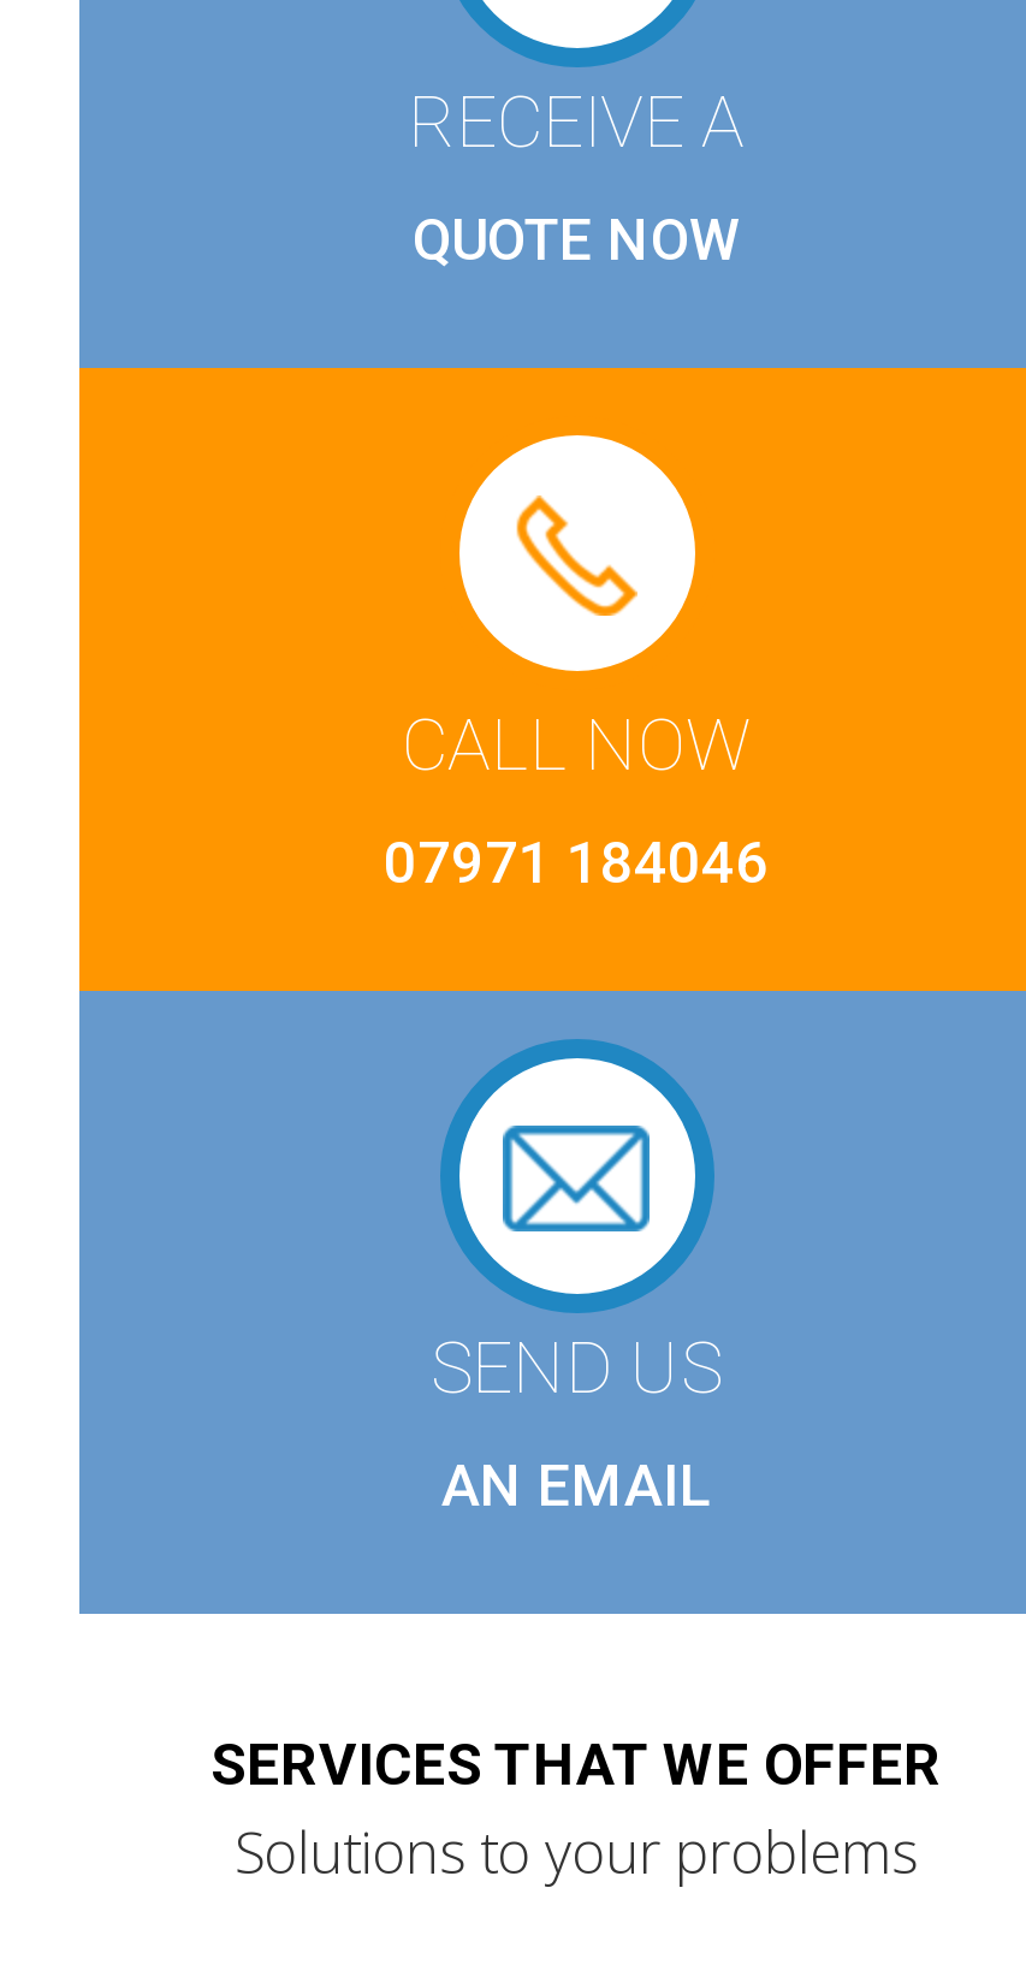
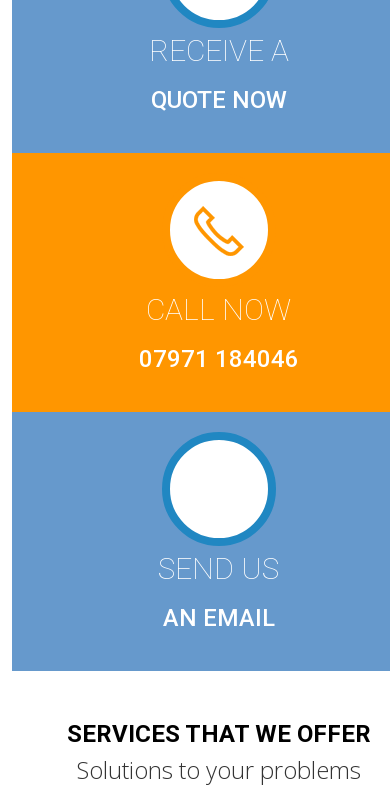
- [image]
